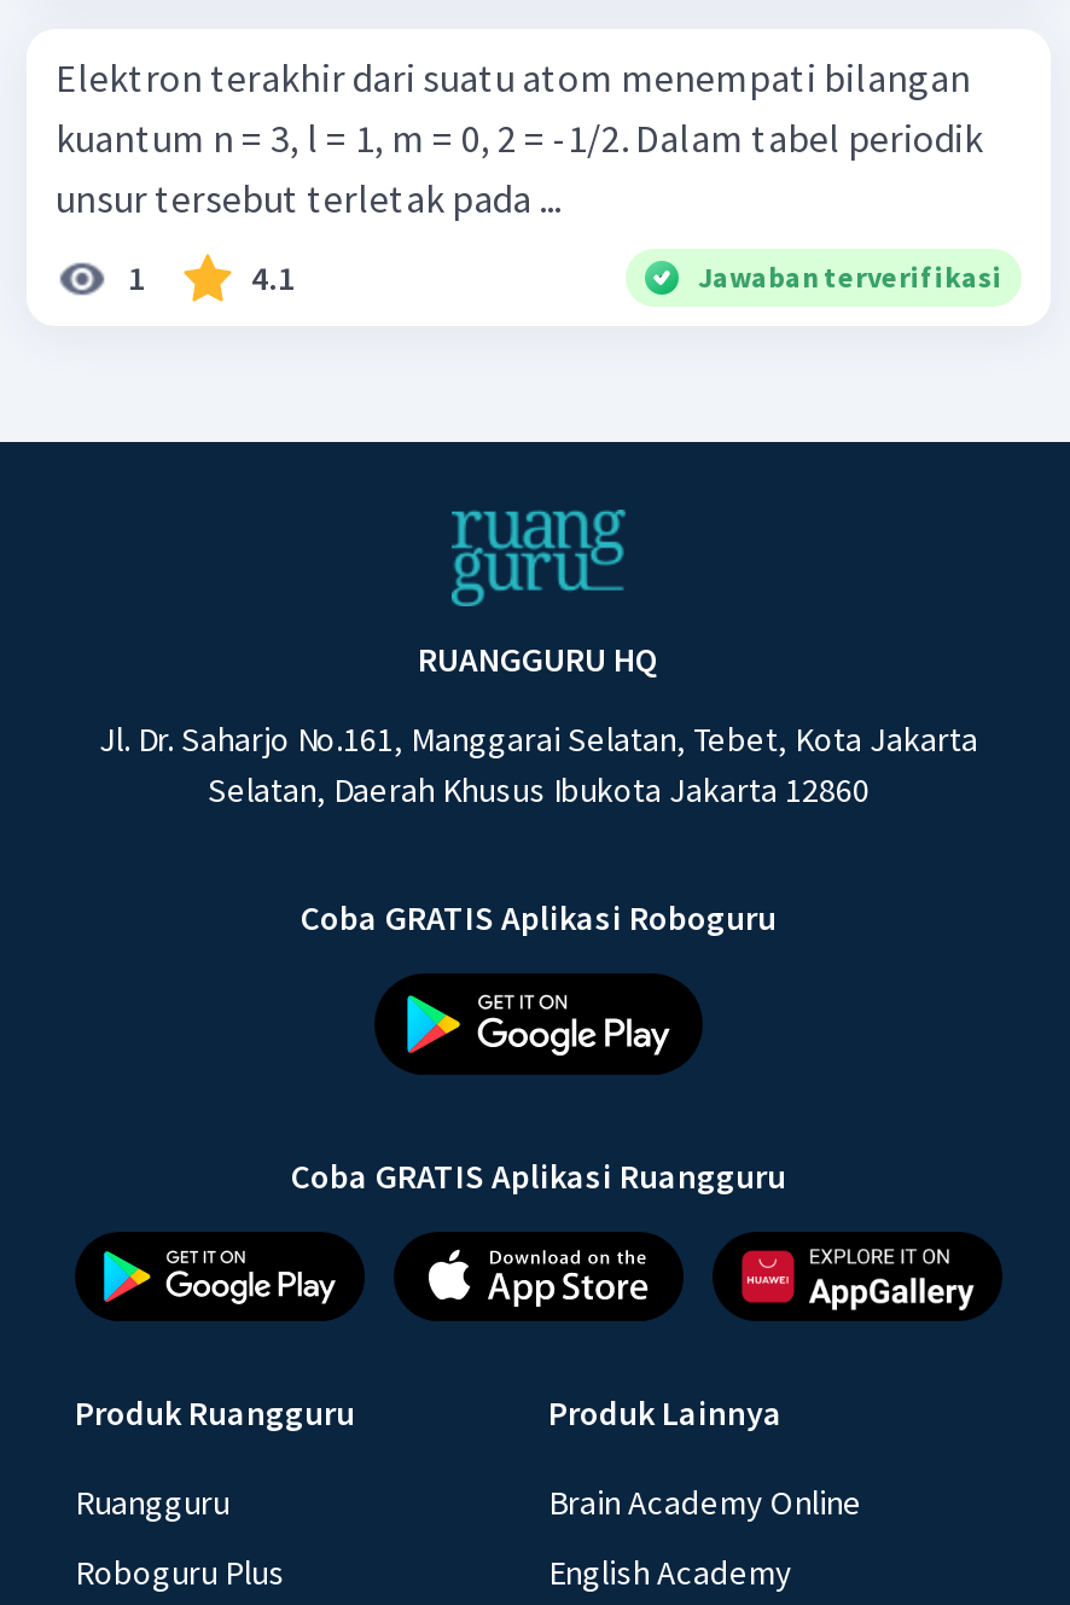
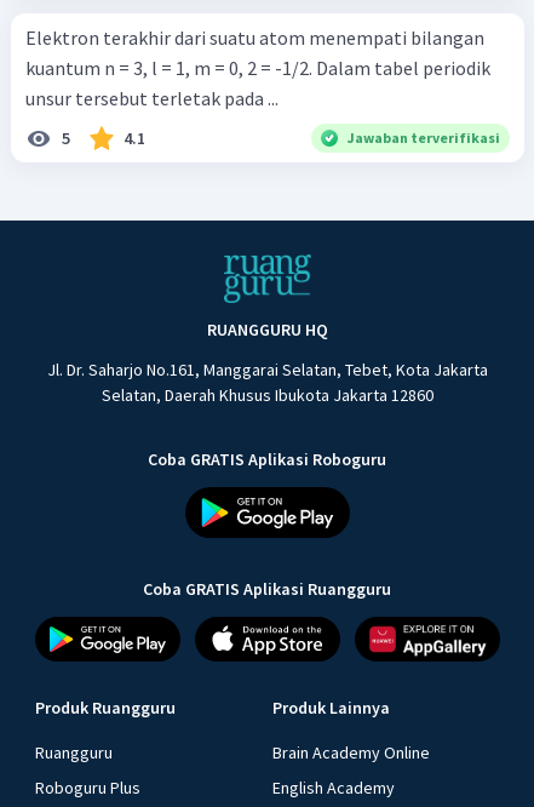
- 1
+ 5
